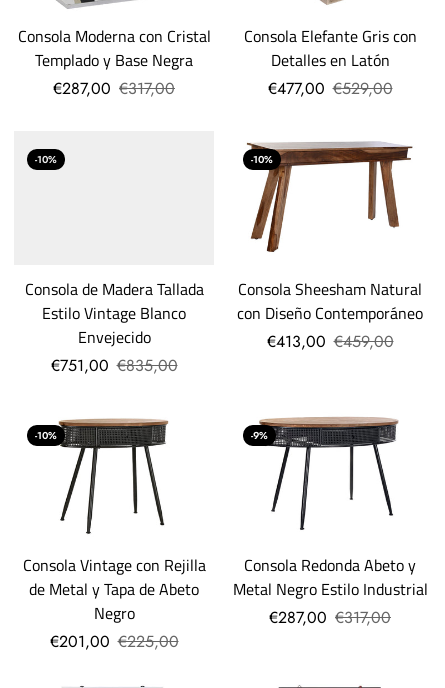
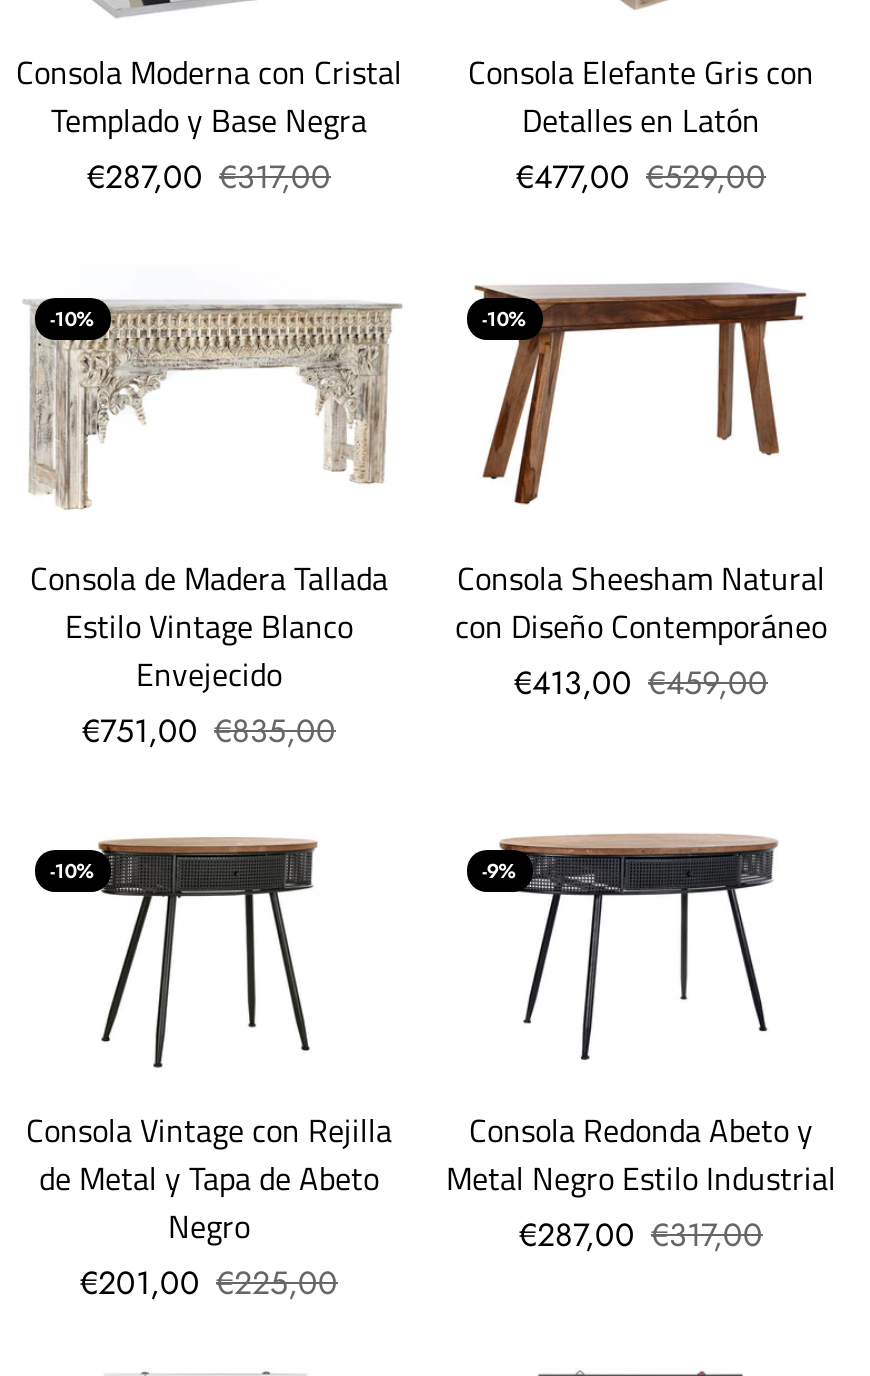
+ [image]
